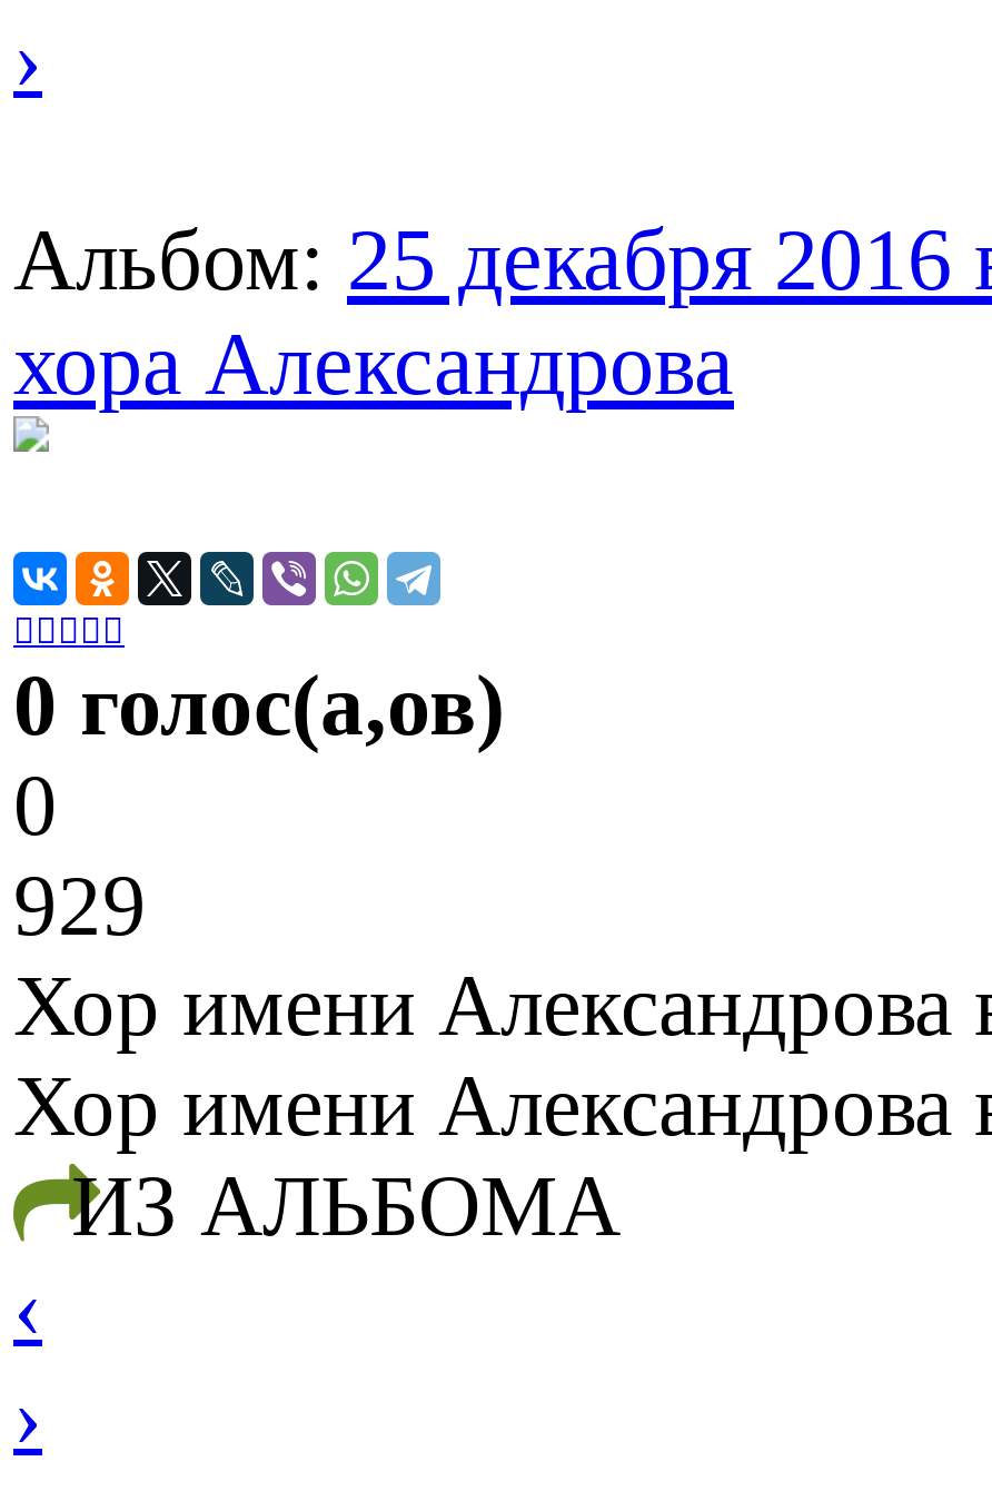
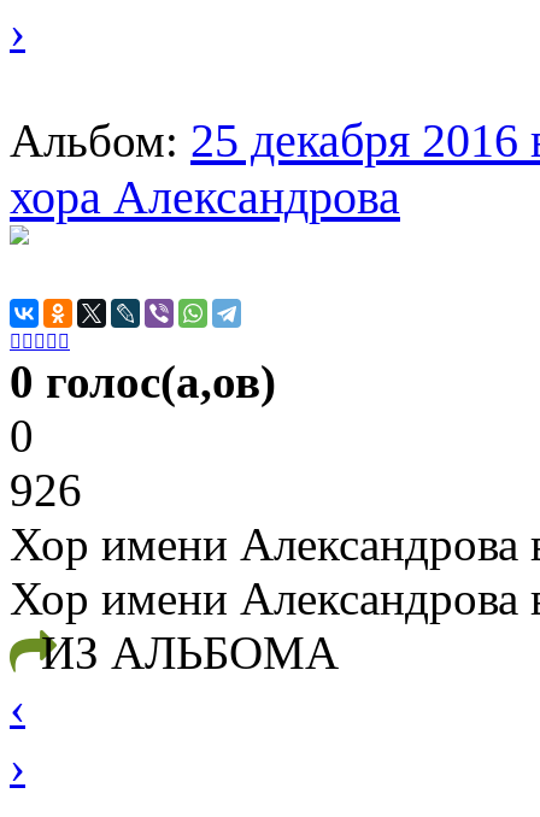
- 929
+ 926
